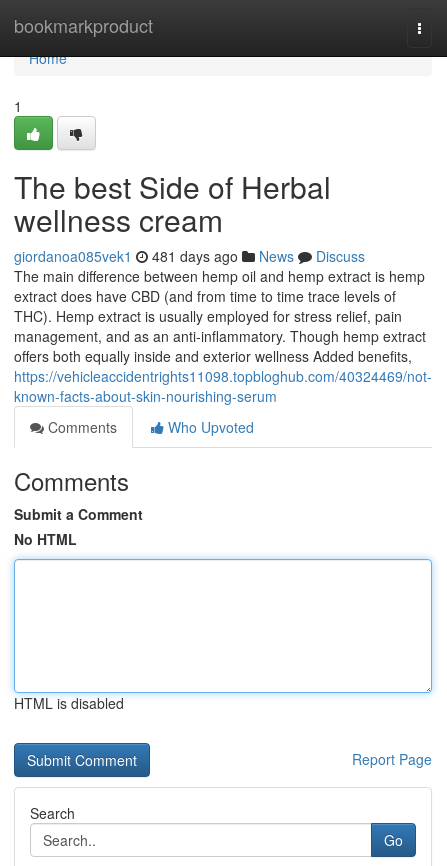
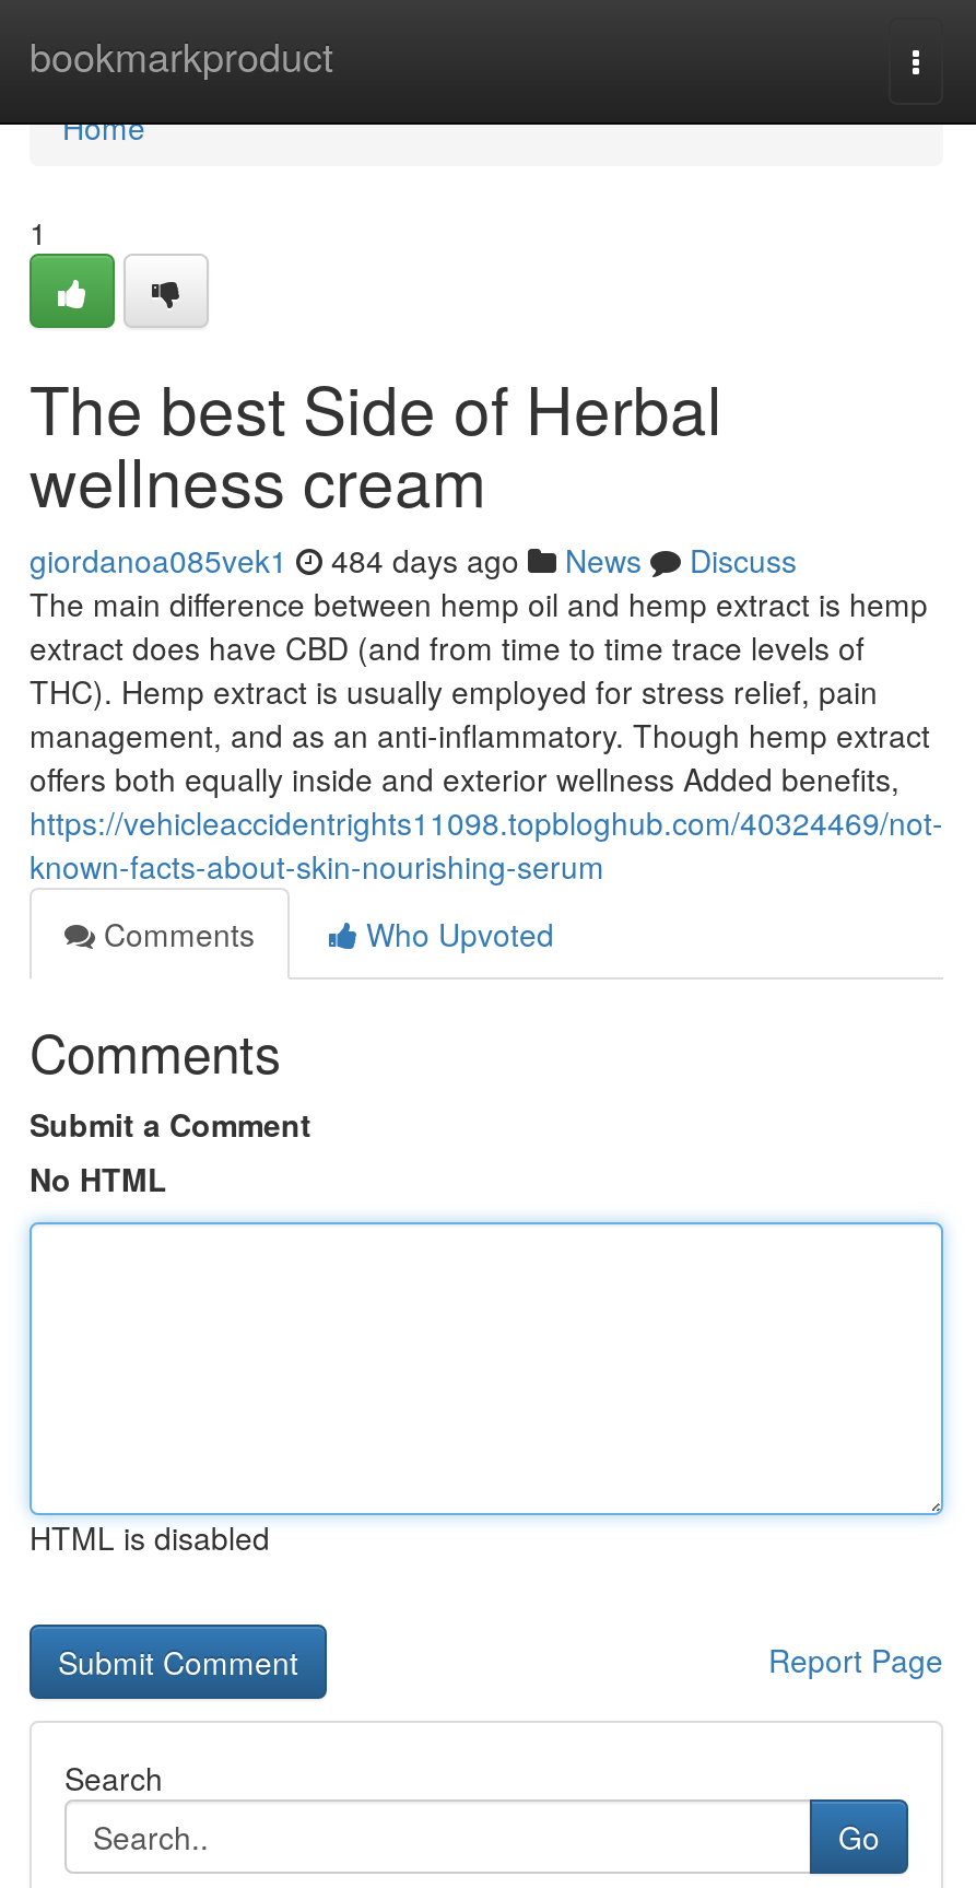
- giordanoa085vek1 481 days ago News Discuss
+ giordanoa085vek1 484 days ago News Discuss
